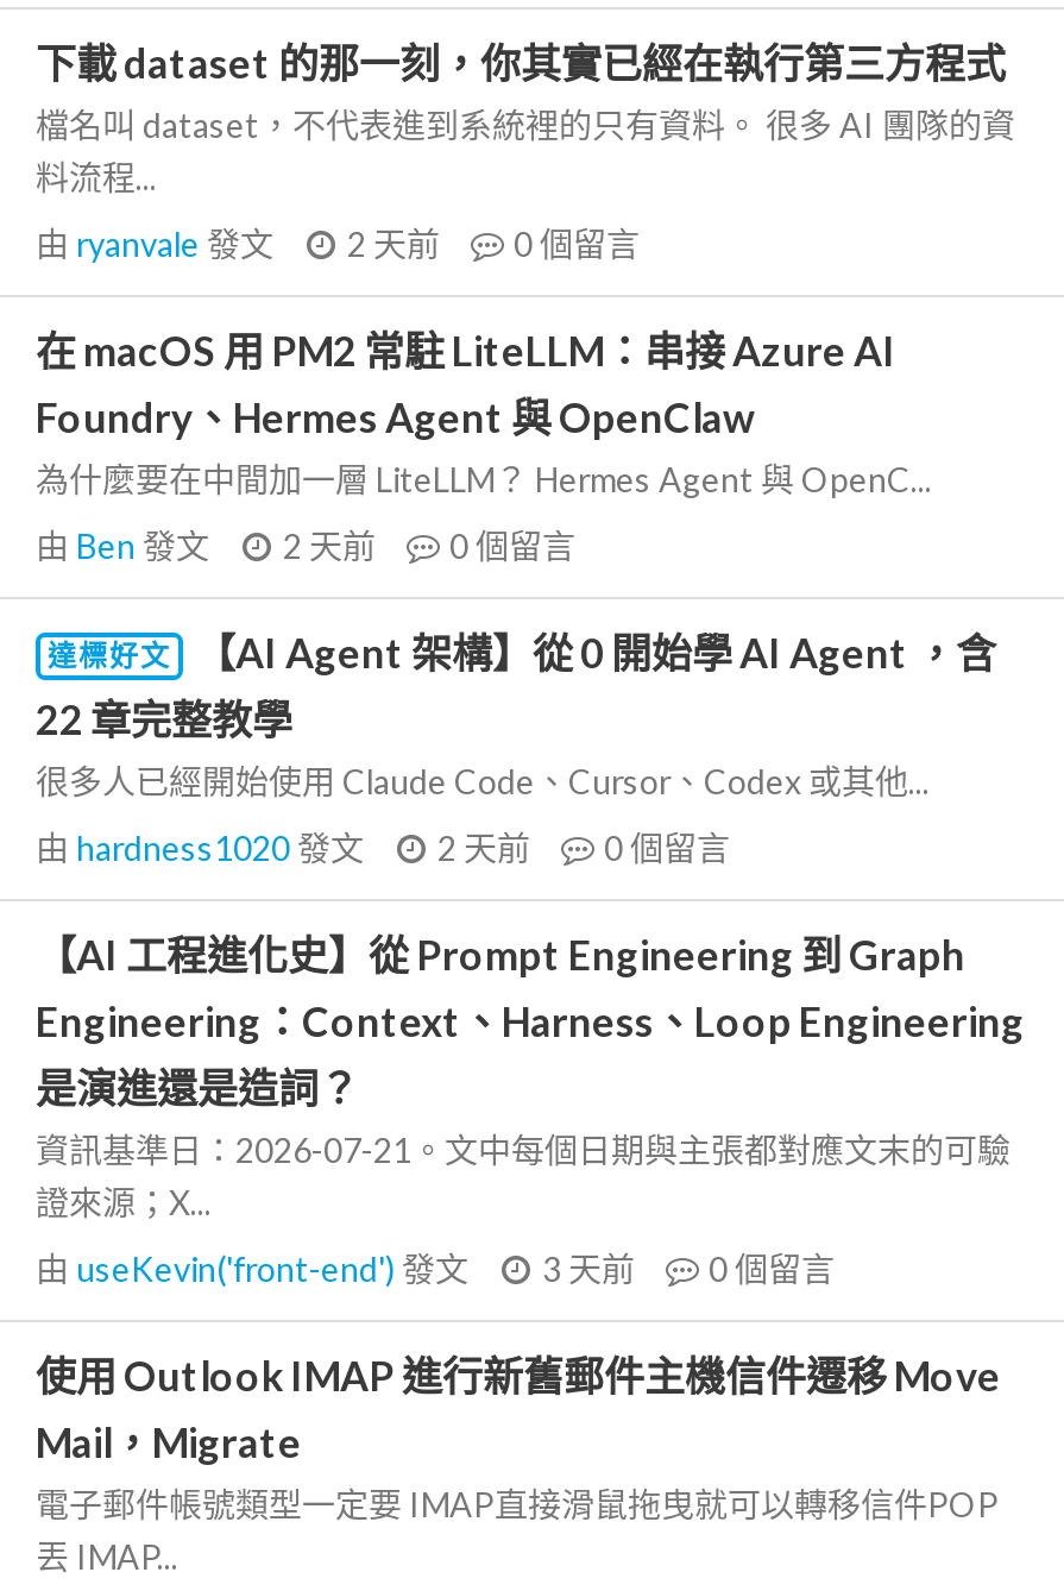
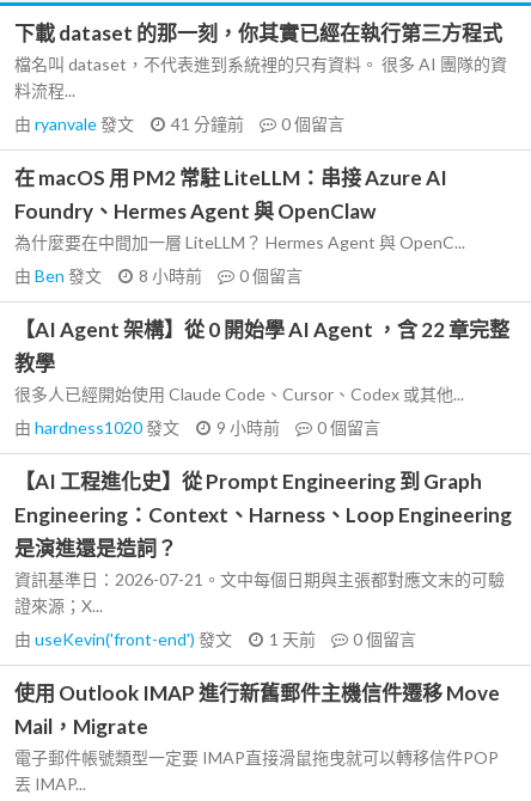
- 由ryanvale發文 2 天前 0個留言
+ 由ryanvale發文 41 分鐘前 0個留言

- 由Ben發文 2 天前 0個留言
+ 由Ben發文 8 小時前 0個留言

- 達標好文
- 【AI Agent 架構】從 0 開始學 AI Agent ，含
- 22 章完整教學
+ 【AI Agent 架構】從 0 開始學 AI Agent ，含 22 章完整
+ 教學

- 由hardness1020發文 2 天前 0個留言
+ 由hardness1020發文 9 小時前 0個留言

- 由useKevin('front-end')發文 3 天前 0個留言
+ 由useKevin('front-end')發文 1 天前 0個留言
